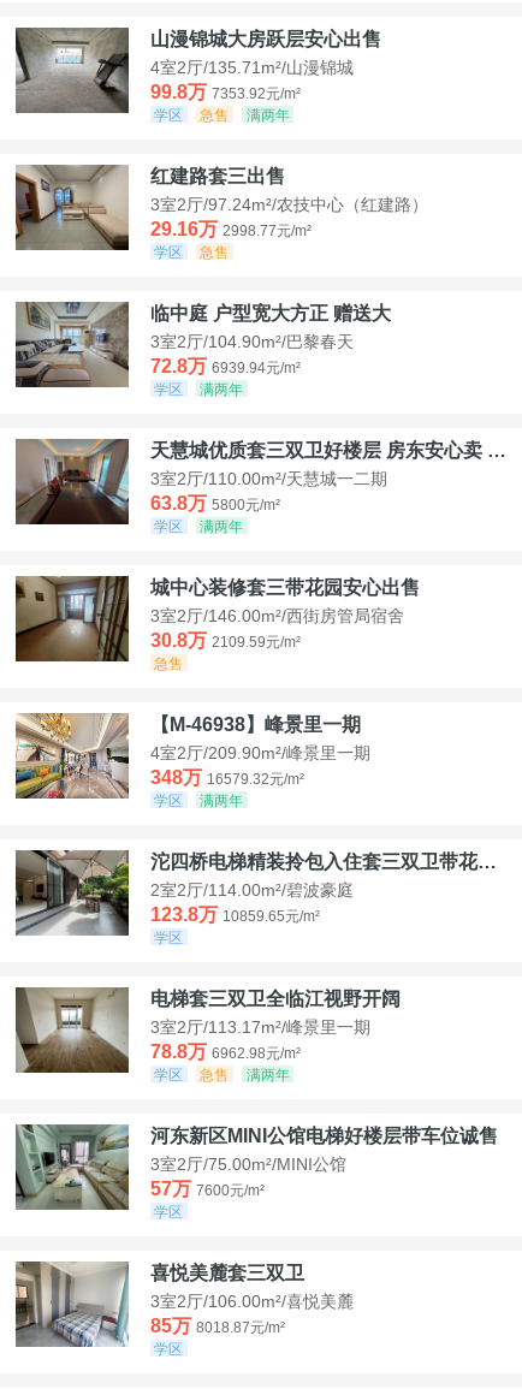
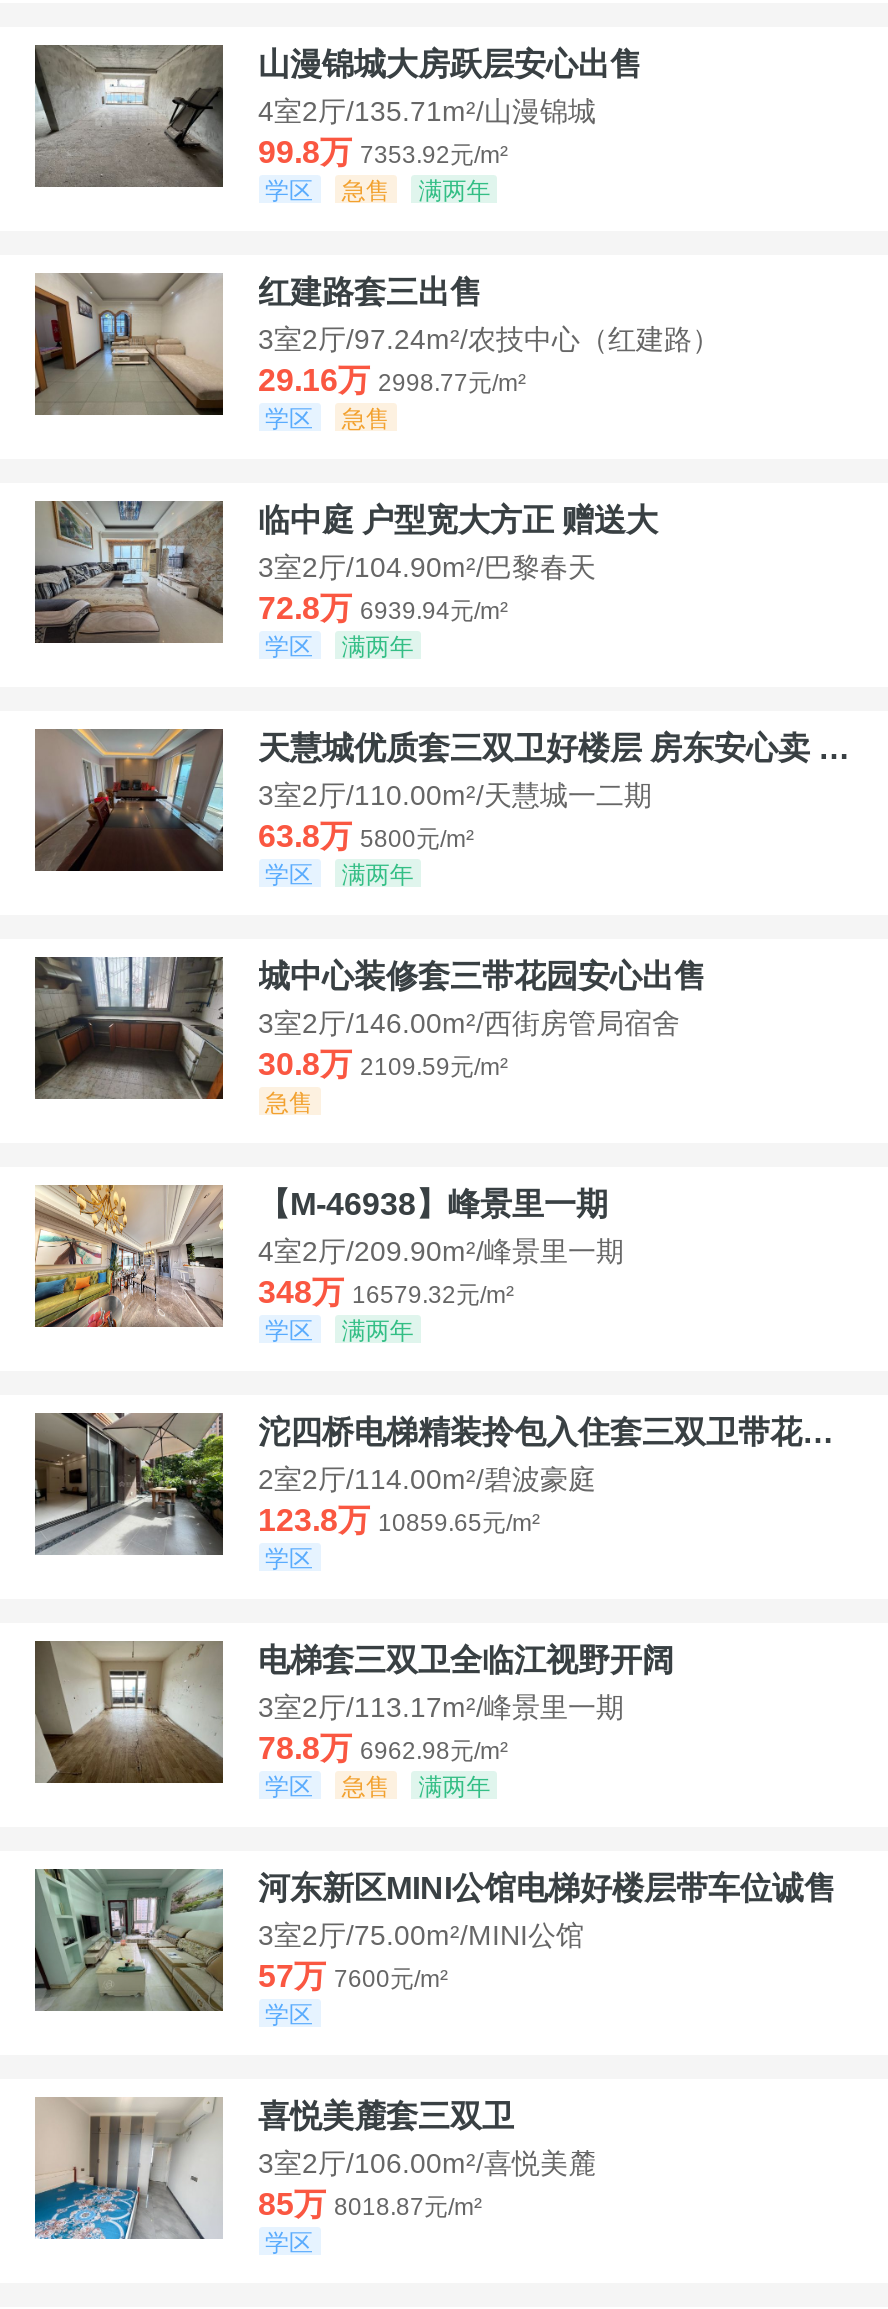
- [image]
+ [image]

- [image]
+ [image]
